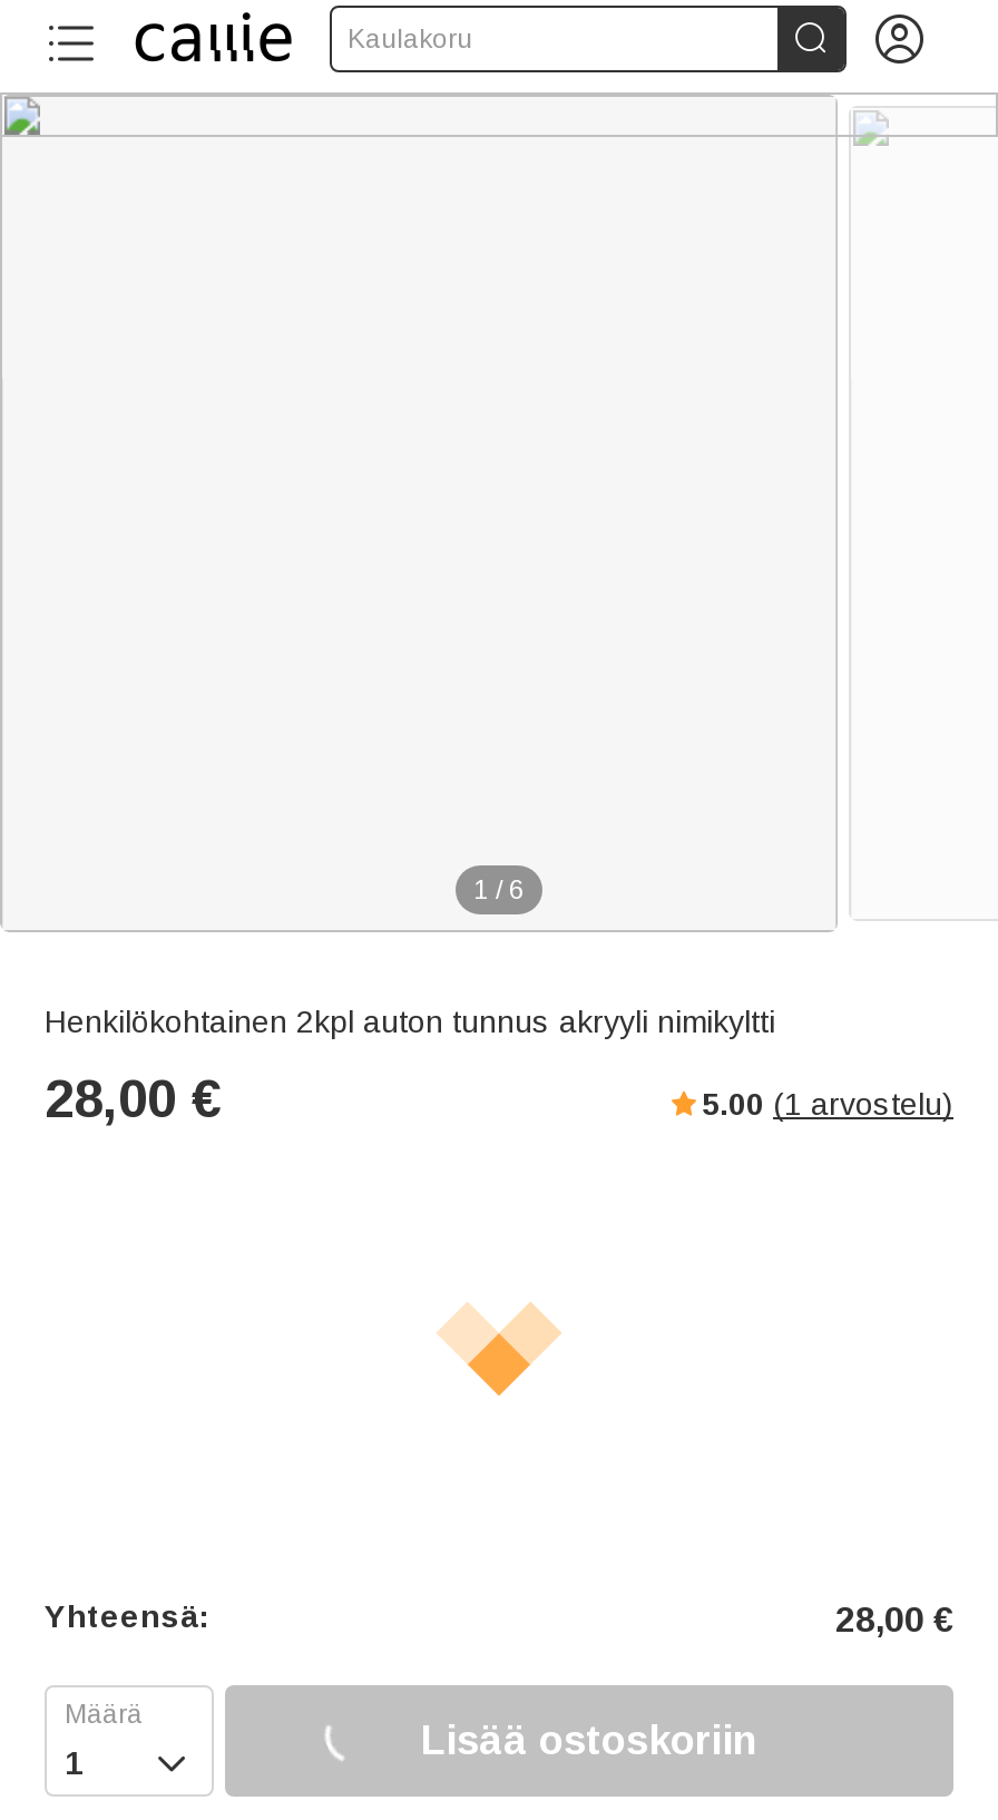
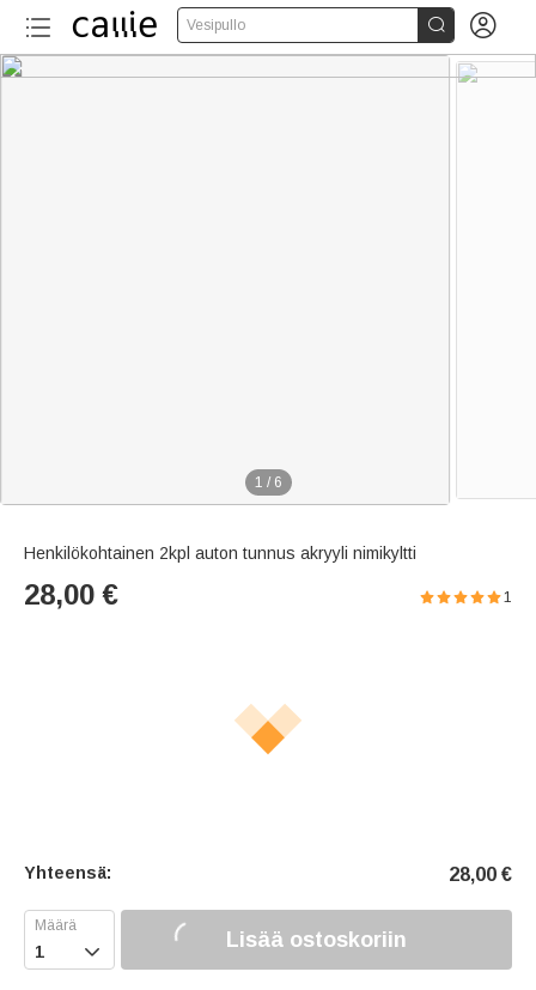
- Kaulakoru
+ Vesipullo

- 5.00 (1 arvostelu)
+ 1
